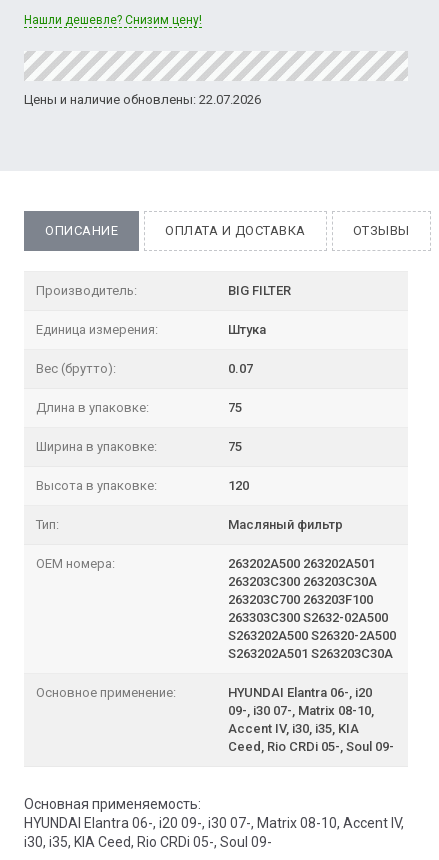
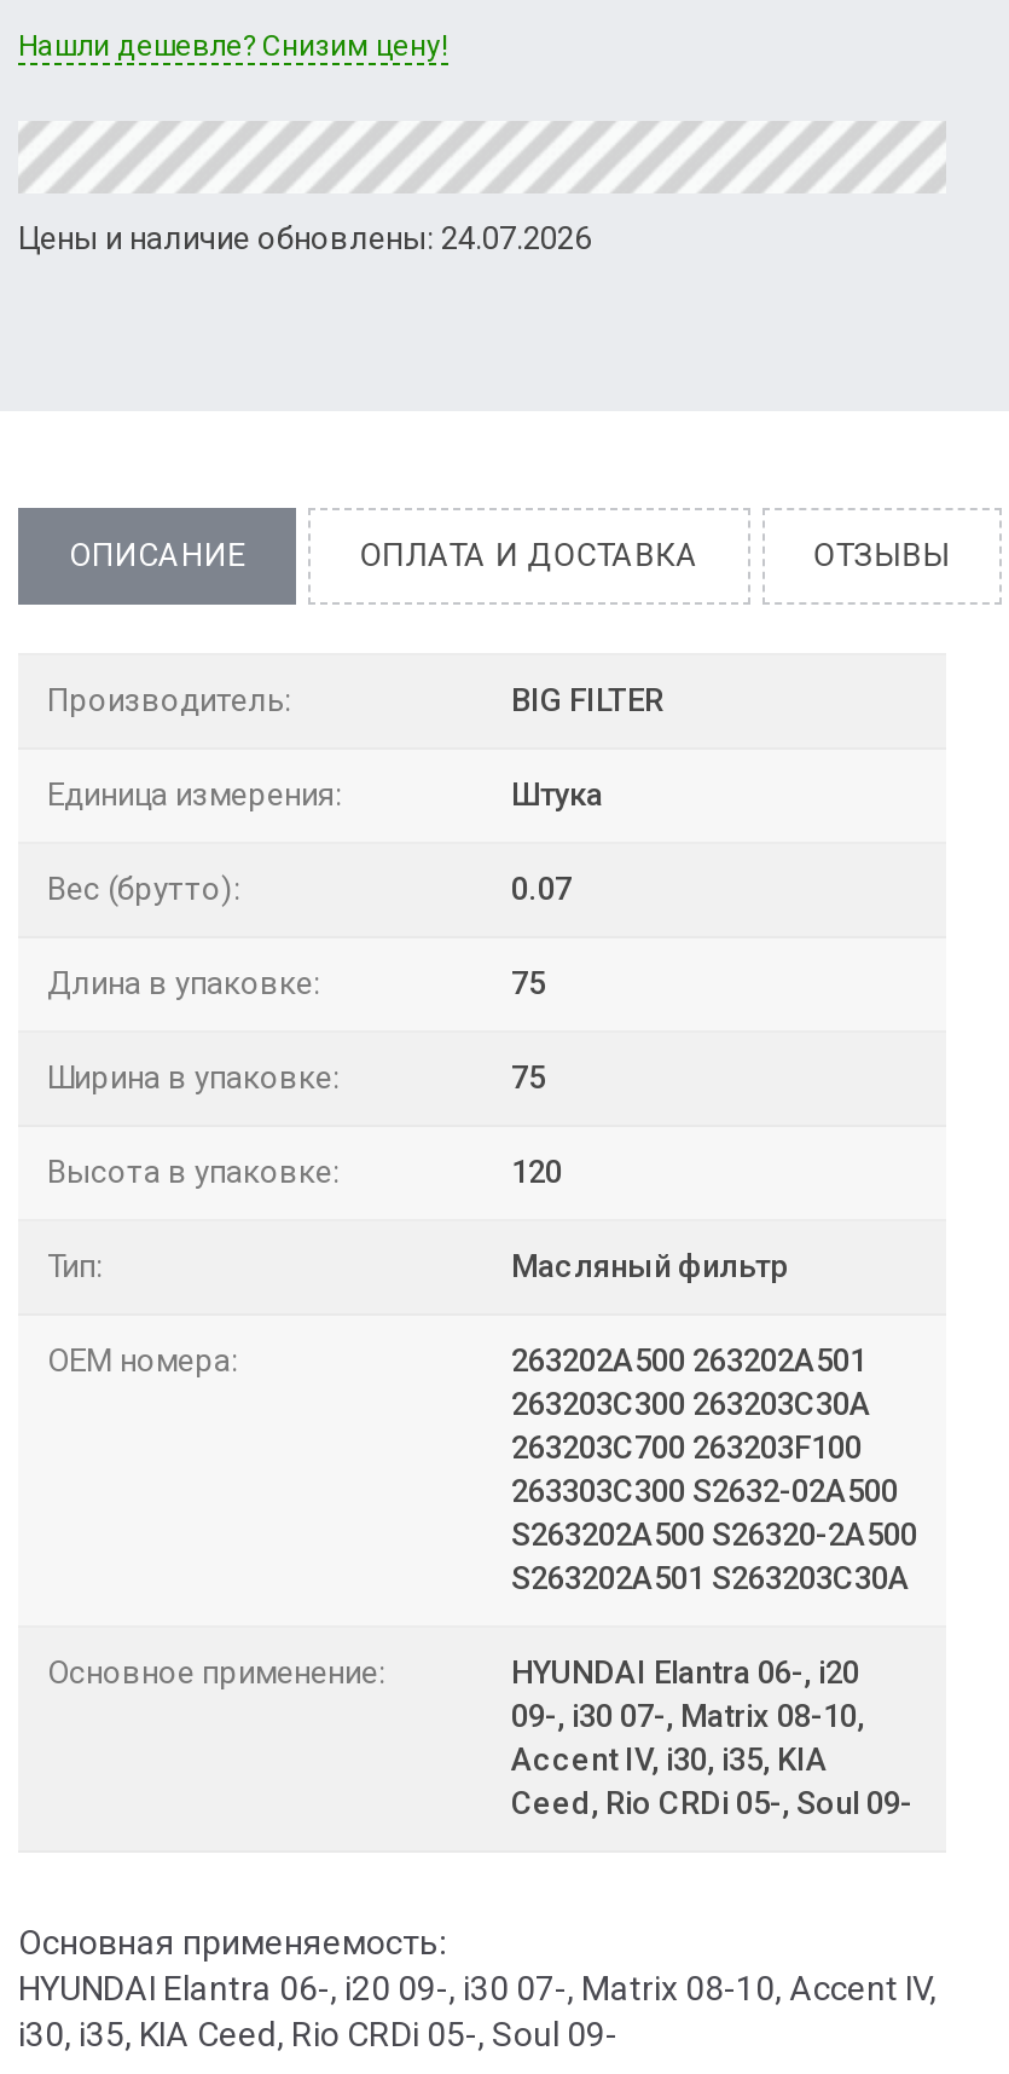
- Цены и наличие обновлены: 22.07.2026
+ Цены и наличие обновлены: 24.07.2026
